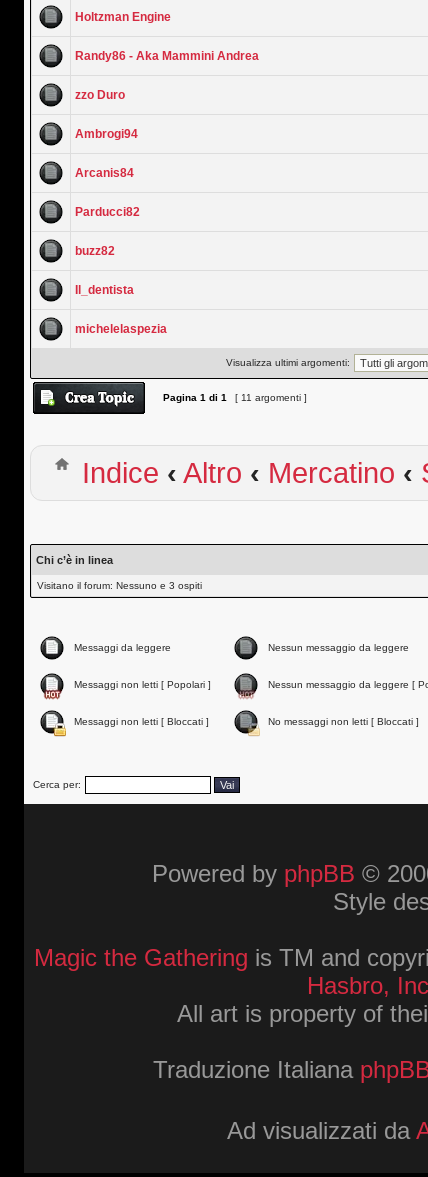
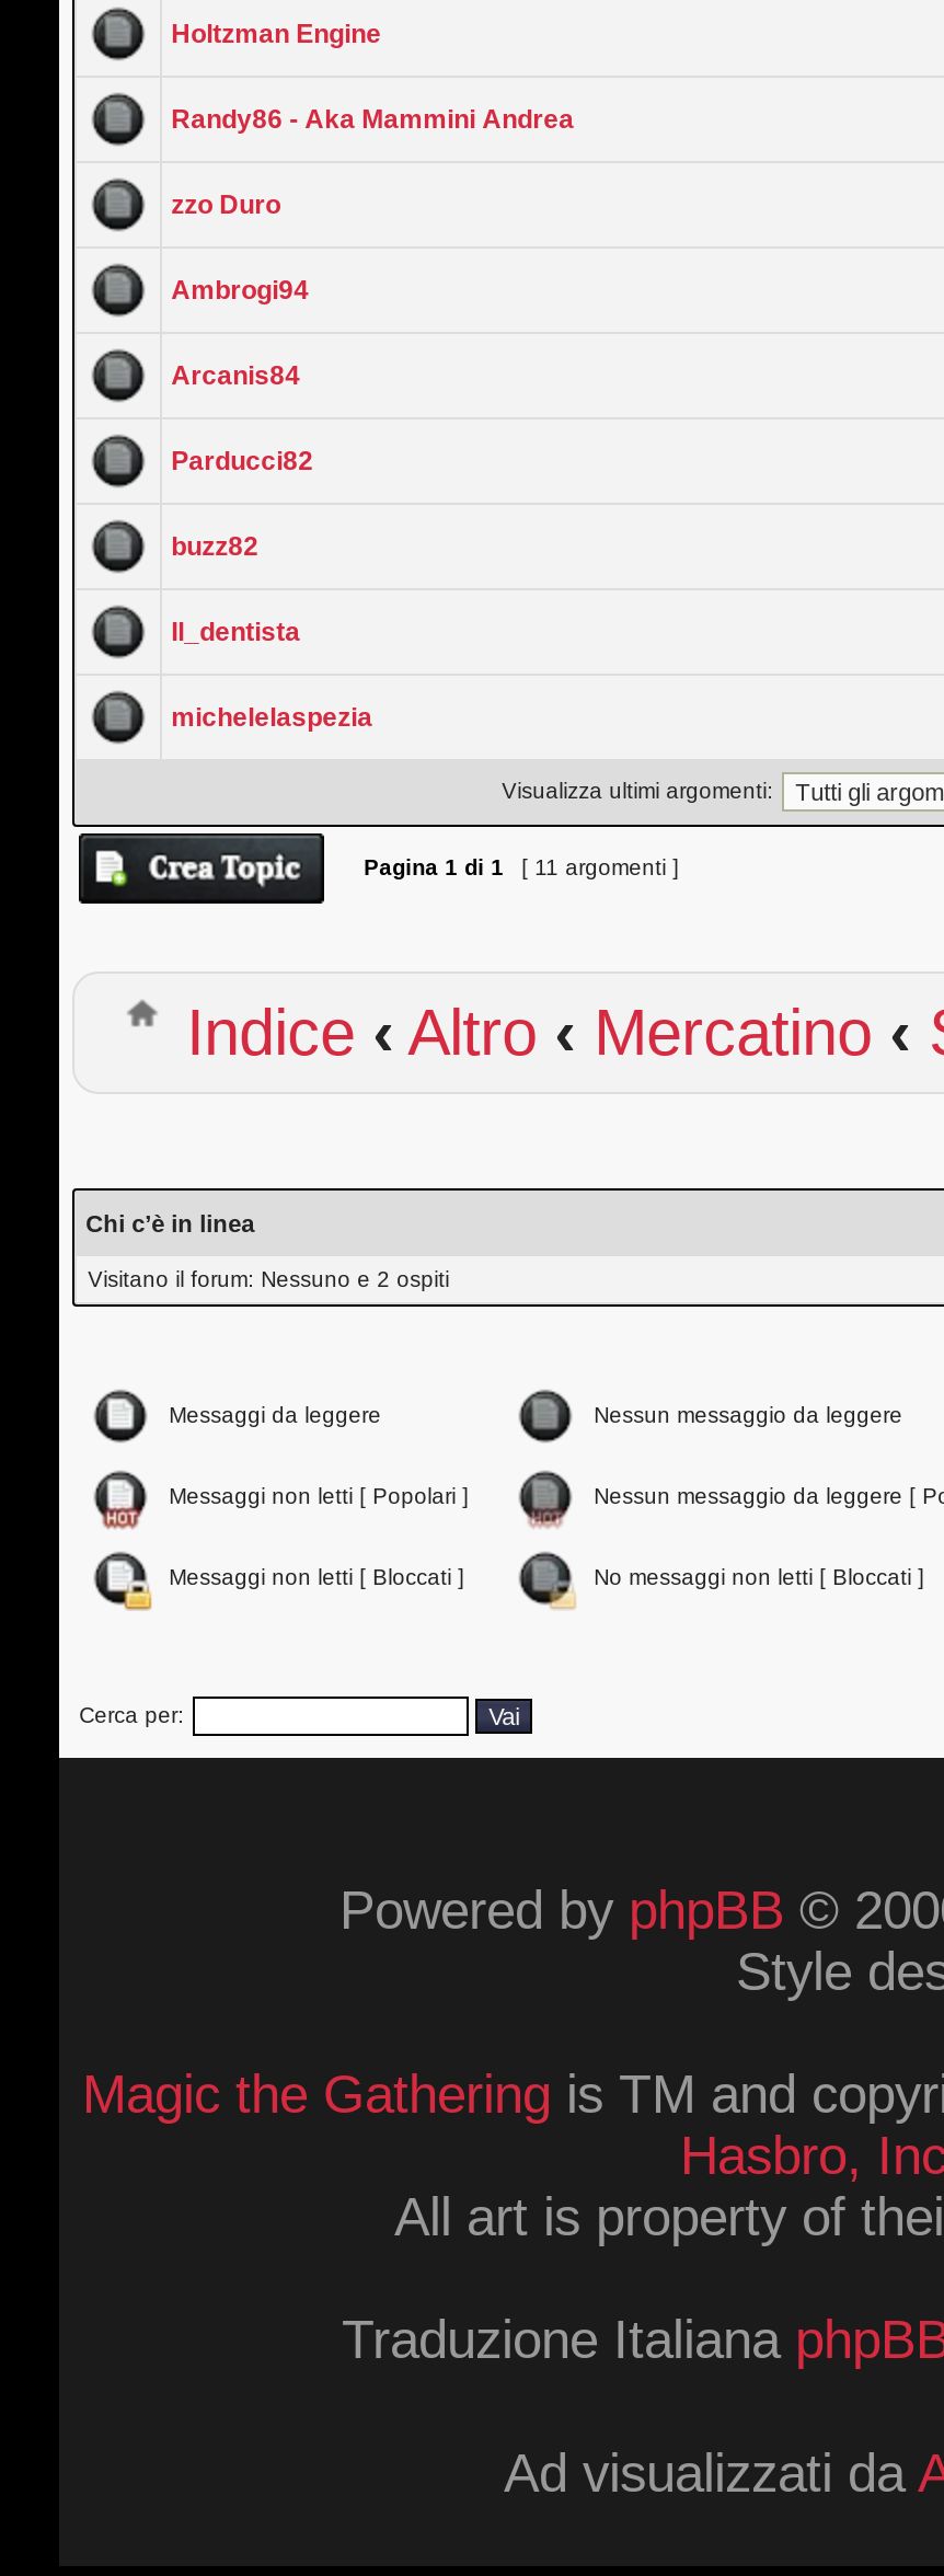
- Visitano il forum: Nessuno e 3 ospiti
+ Visitano il forum: Nessuno e 2 ospiti
